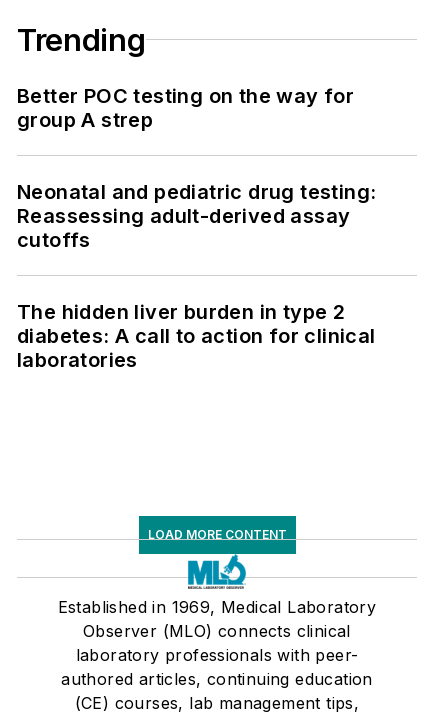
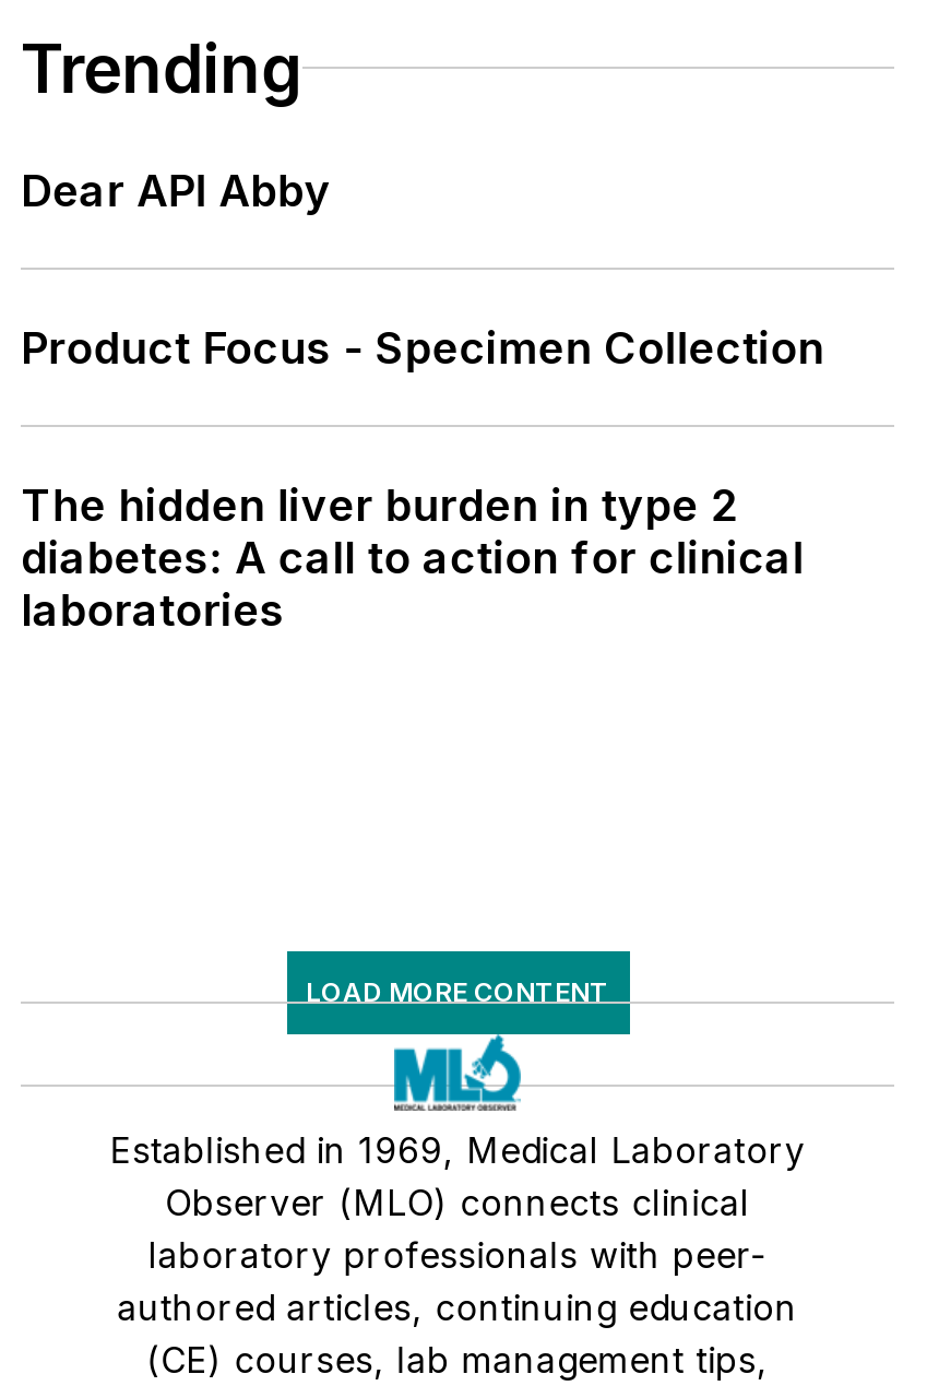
- Better POC testing on the way for
- group A strep
+ Dear API Abby

- Neonatal and pediatric drug testing:
- Reassessing adult-derived assay
- cutoffs
+ Product Focus - Specimen Collection
